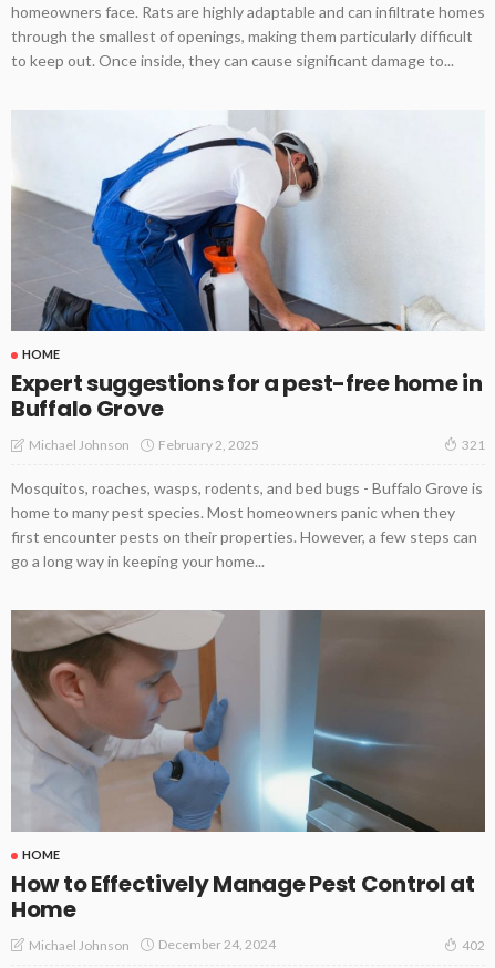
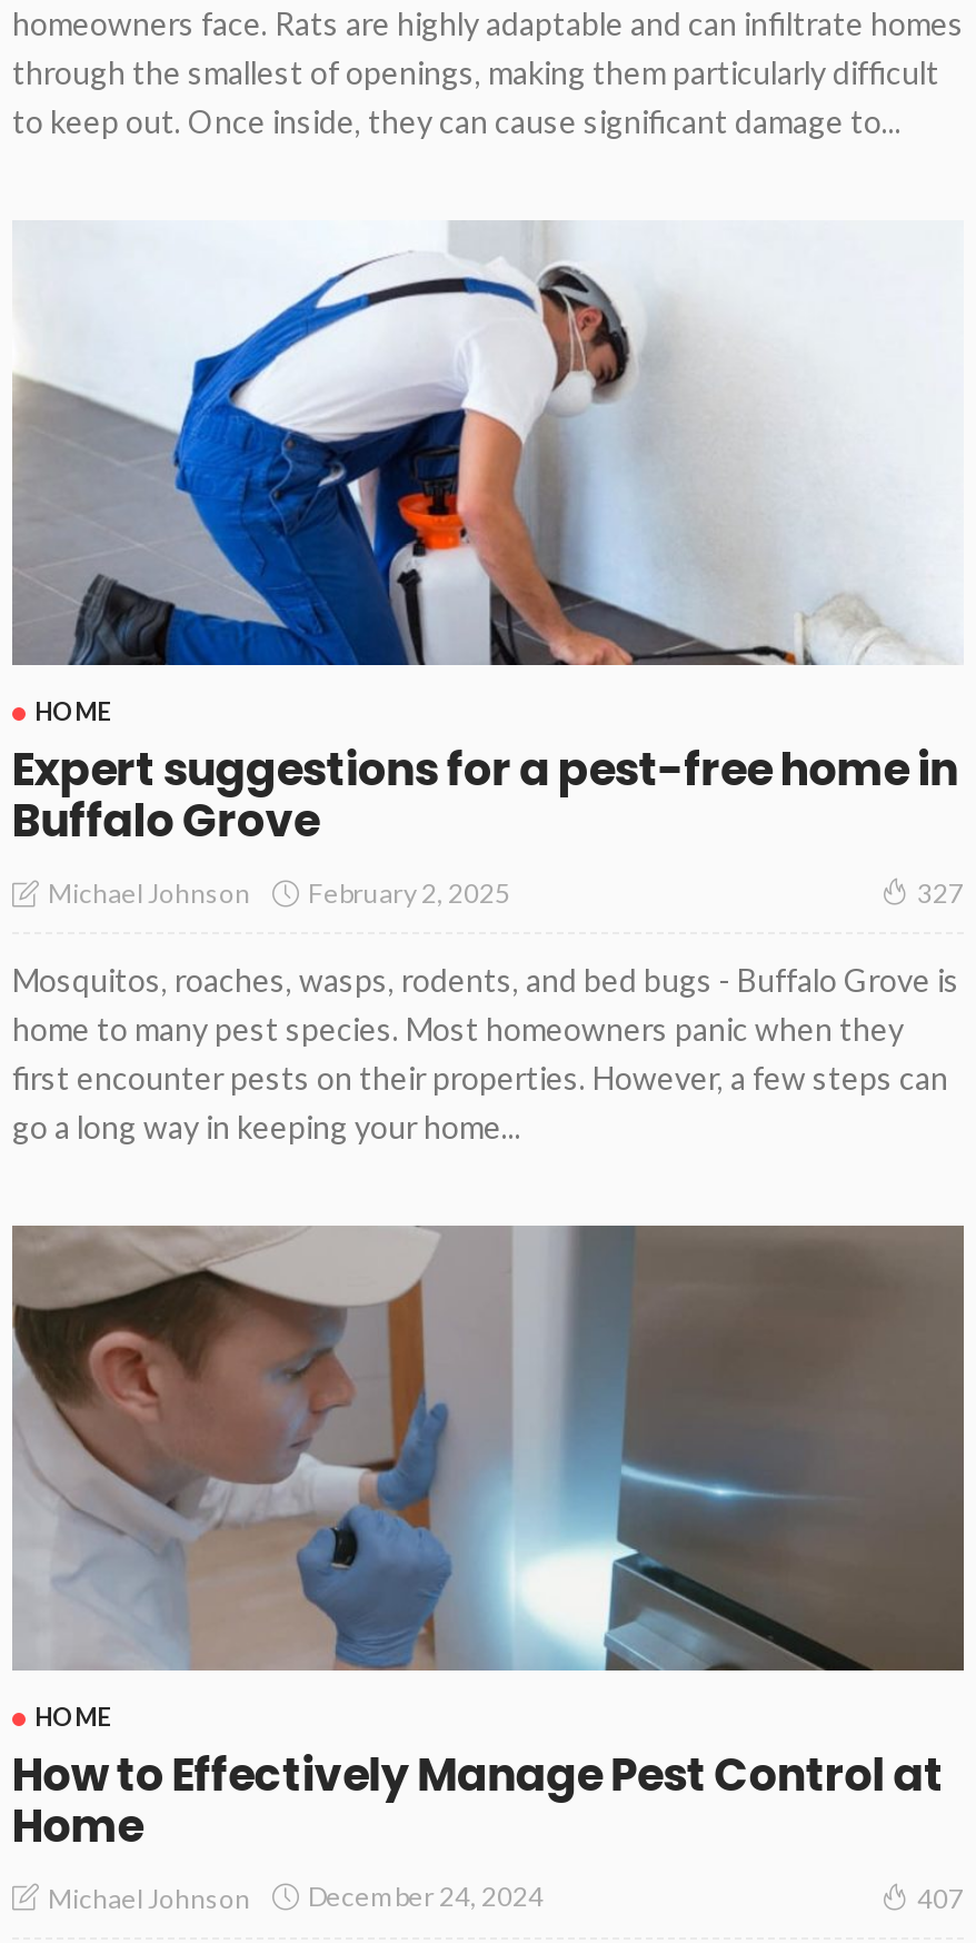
- 321
+ 327

- 402
+ 407
